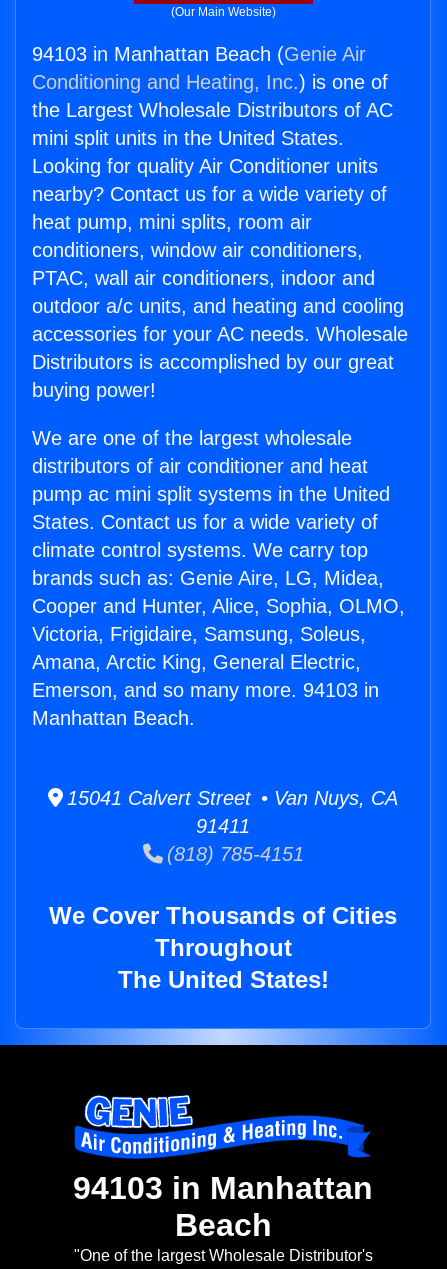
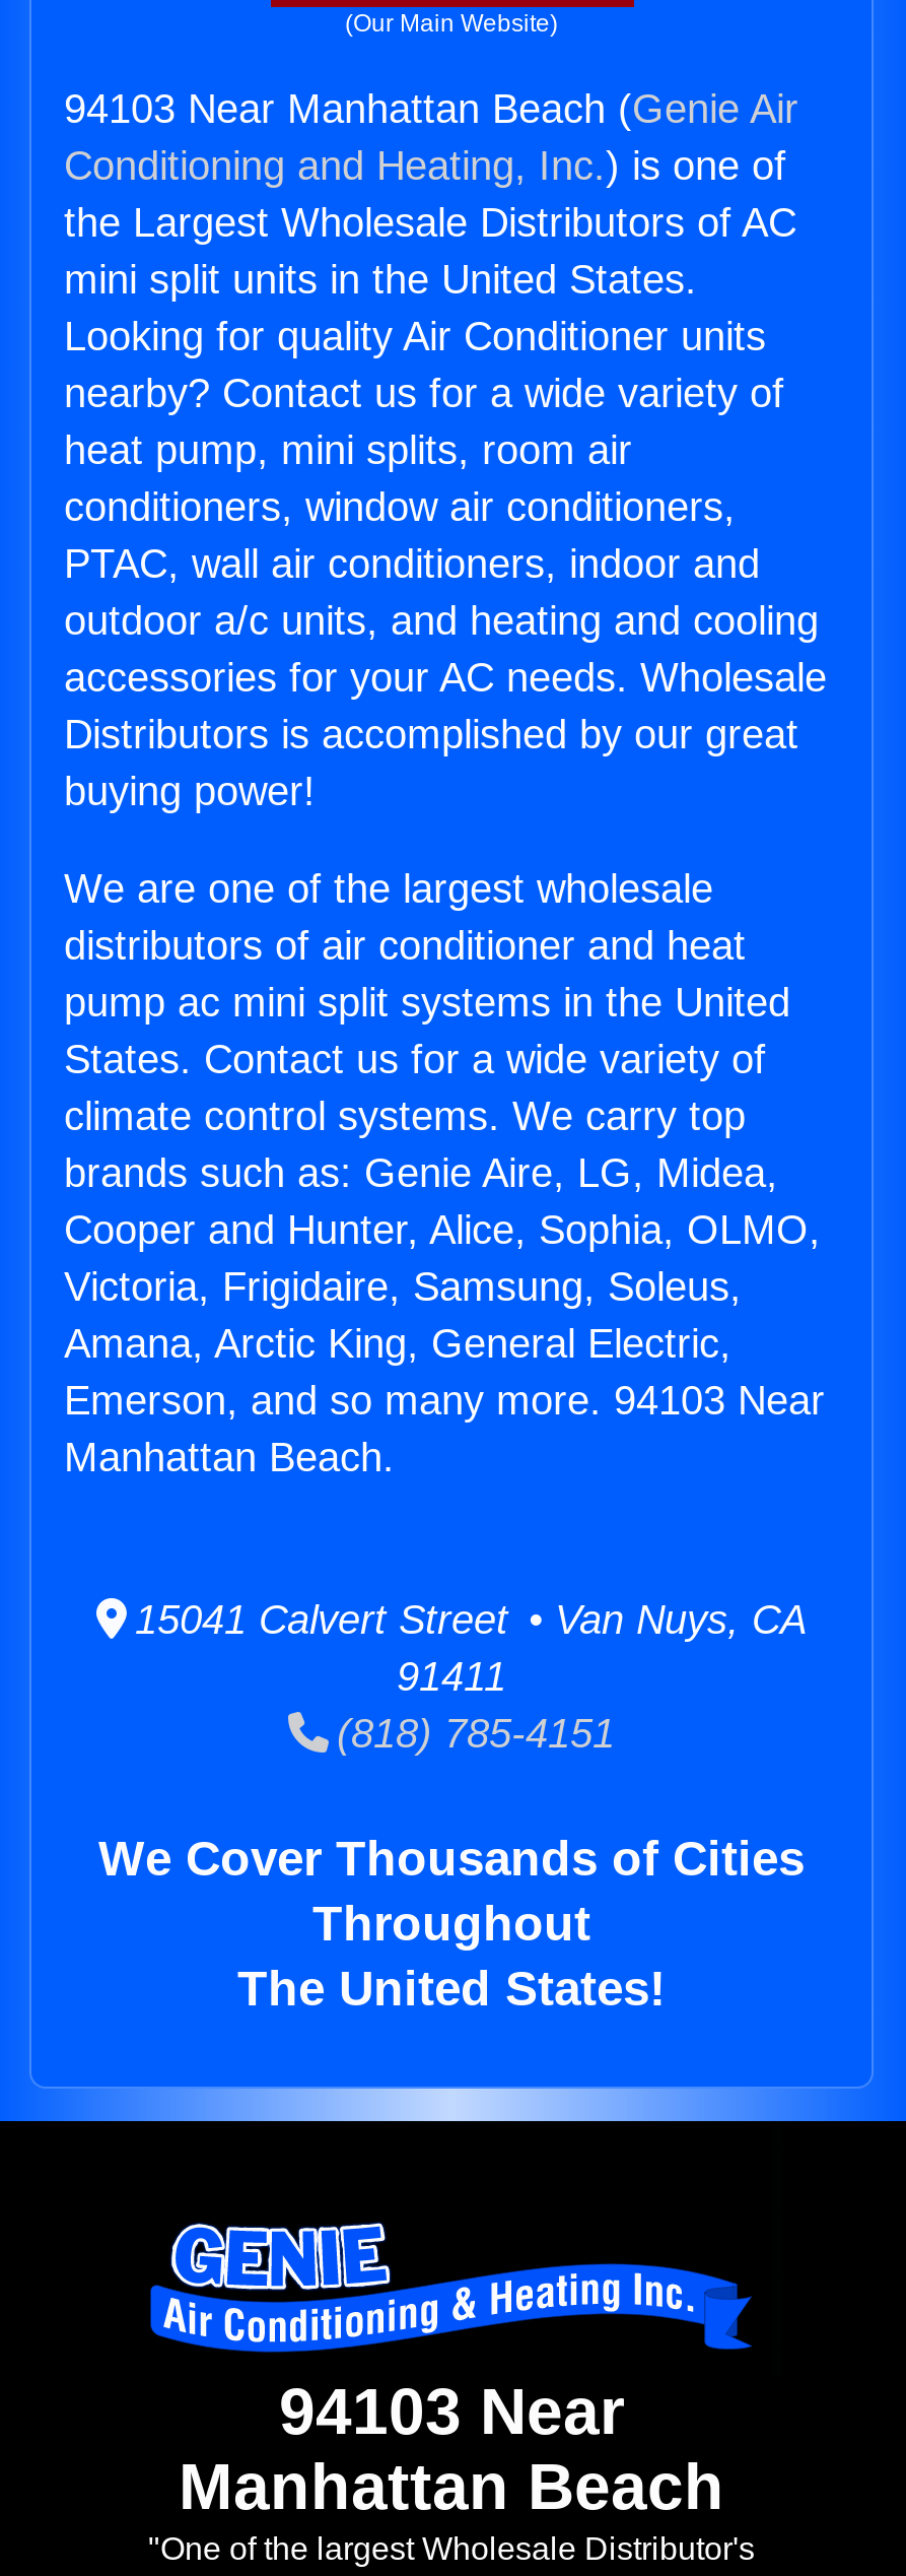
- 94103 in Manhattan Beach (Genie Air
+ 94103 Near Manhattan Beach (Genie Air

- Emerson, and so many more. 94103 in
+ Emerson, and so many more. 94103 Near

- 94103 in Manhattan
- Beach
+ 94103 Near
+ Manhattan Beach
